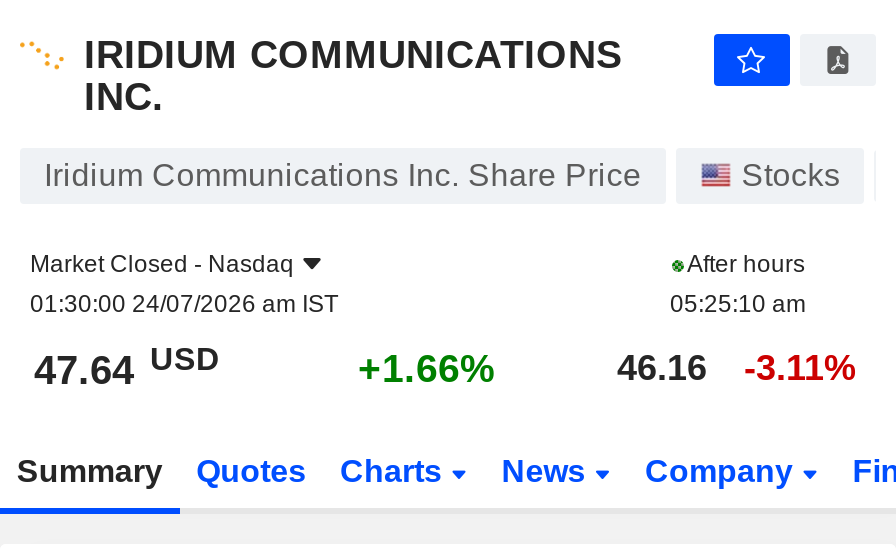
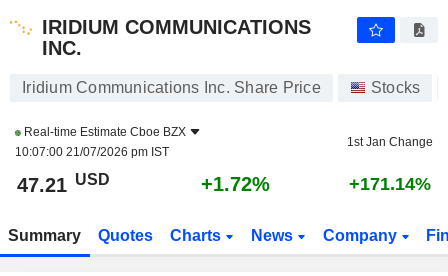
- Market Closed - Nasdaq
- 01:30:00 24/07/2026 am IST
+ Real-time Estimate Cboe BZX
+ 10:07:00 21/07/2026 pm IST

- After hours
- 05:25:10 am
+ 1st Jan Change

- 47.64 USD
- +1.66%
- 46.16
- -3.11%
+ 47.21 USD
+ +1.72%
+ +171.14%
